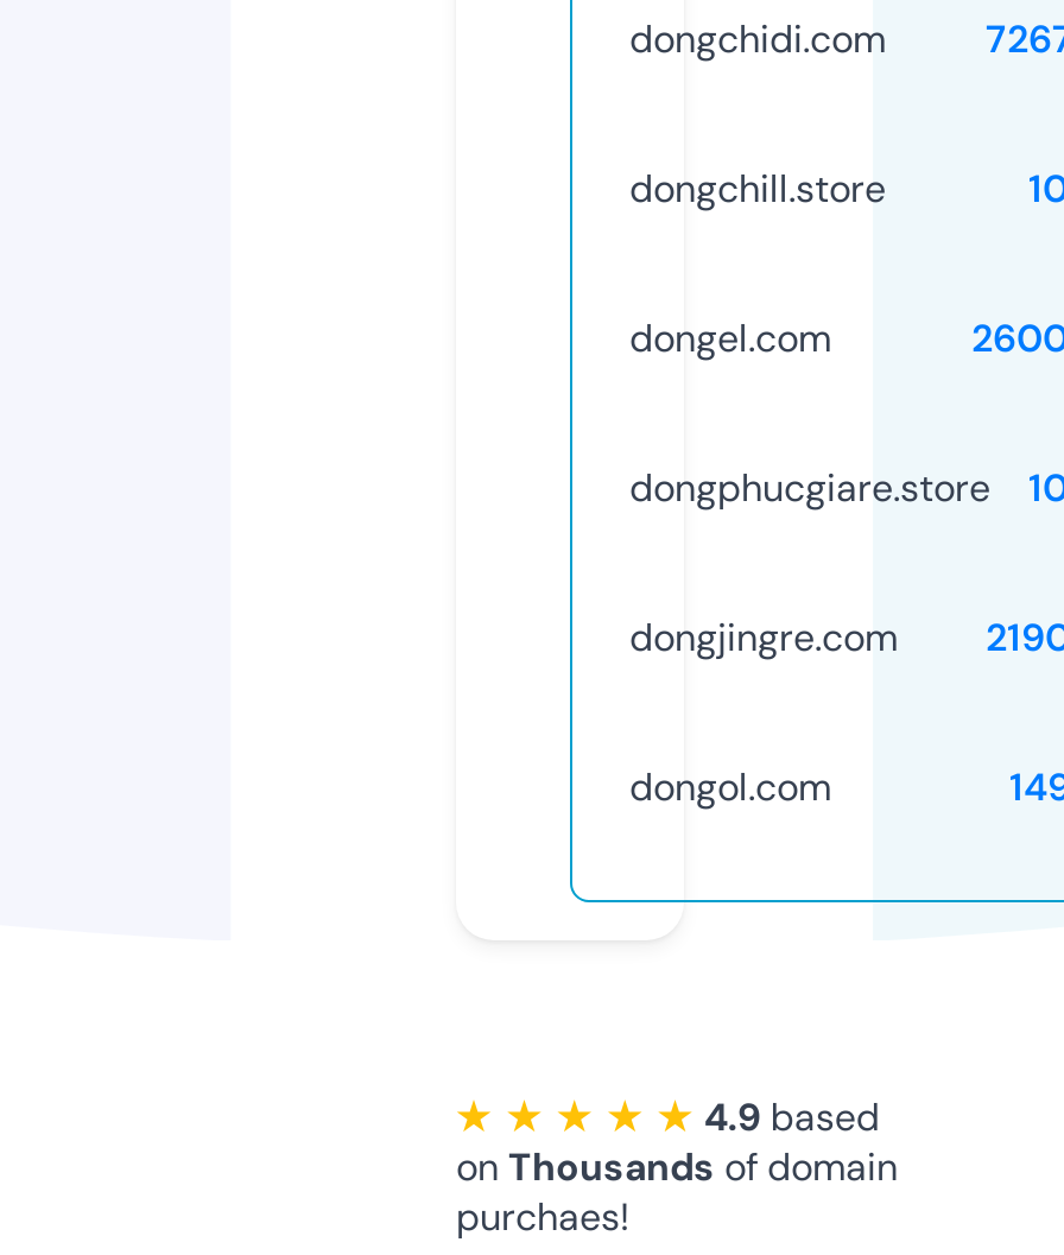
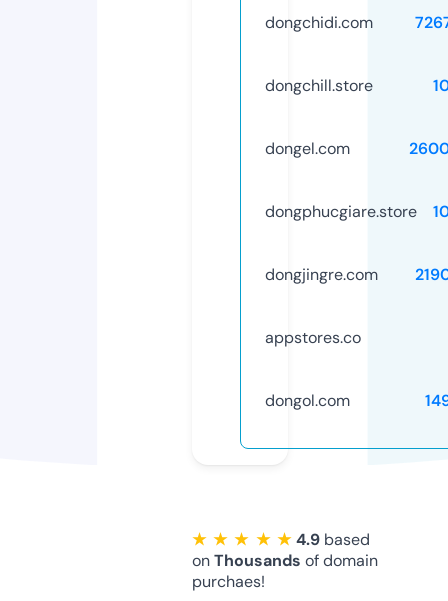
+ appstores.co
